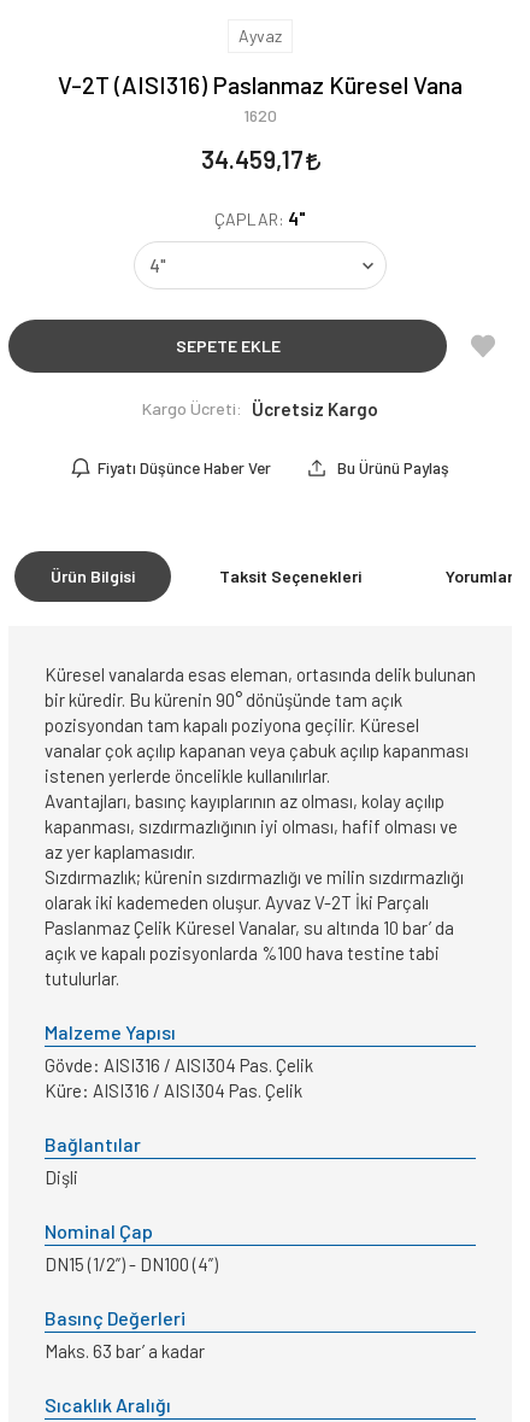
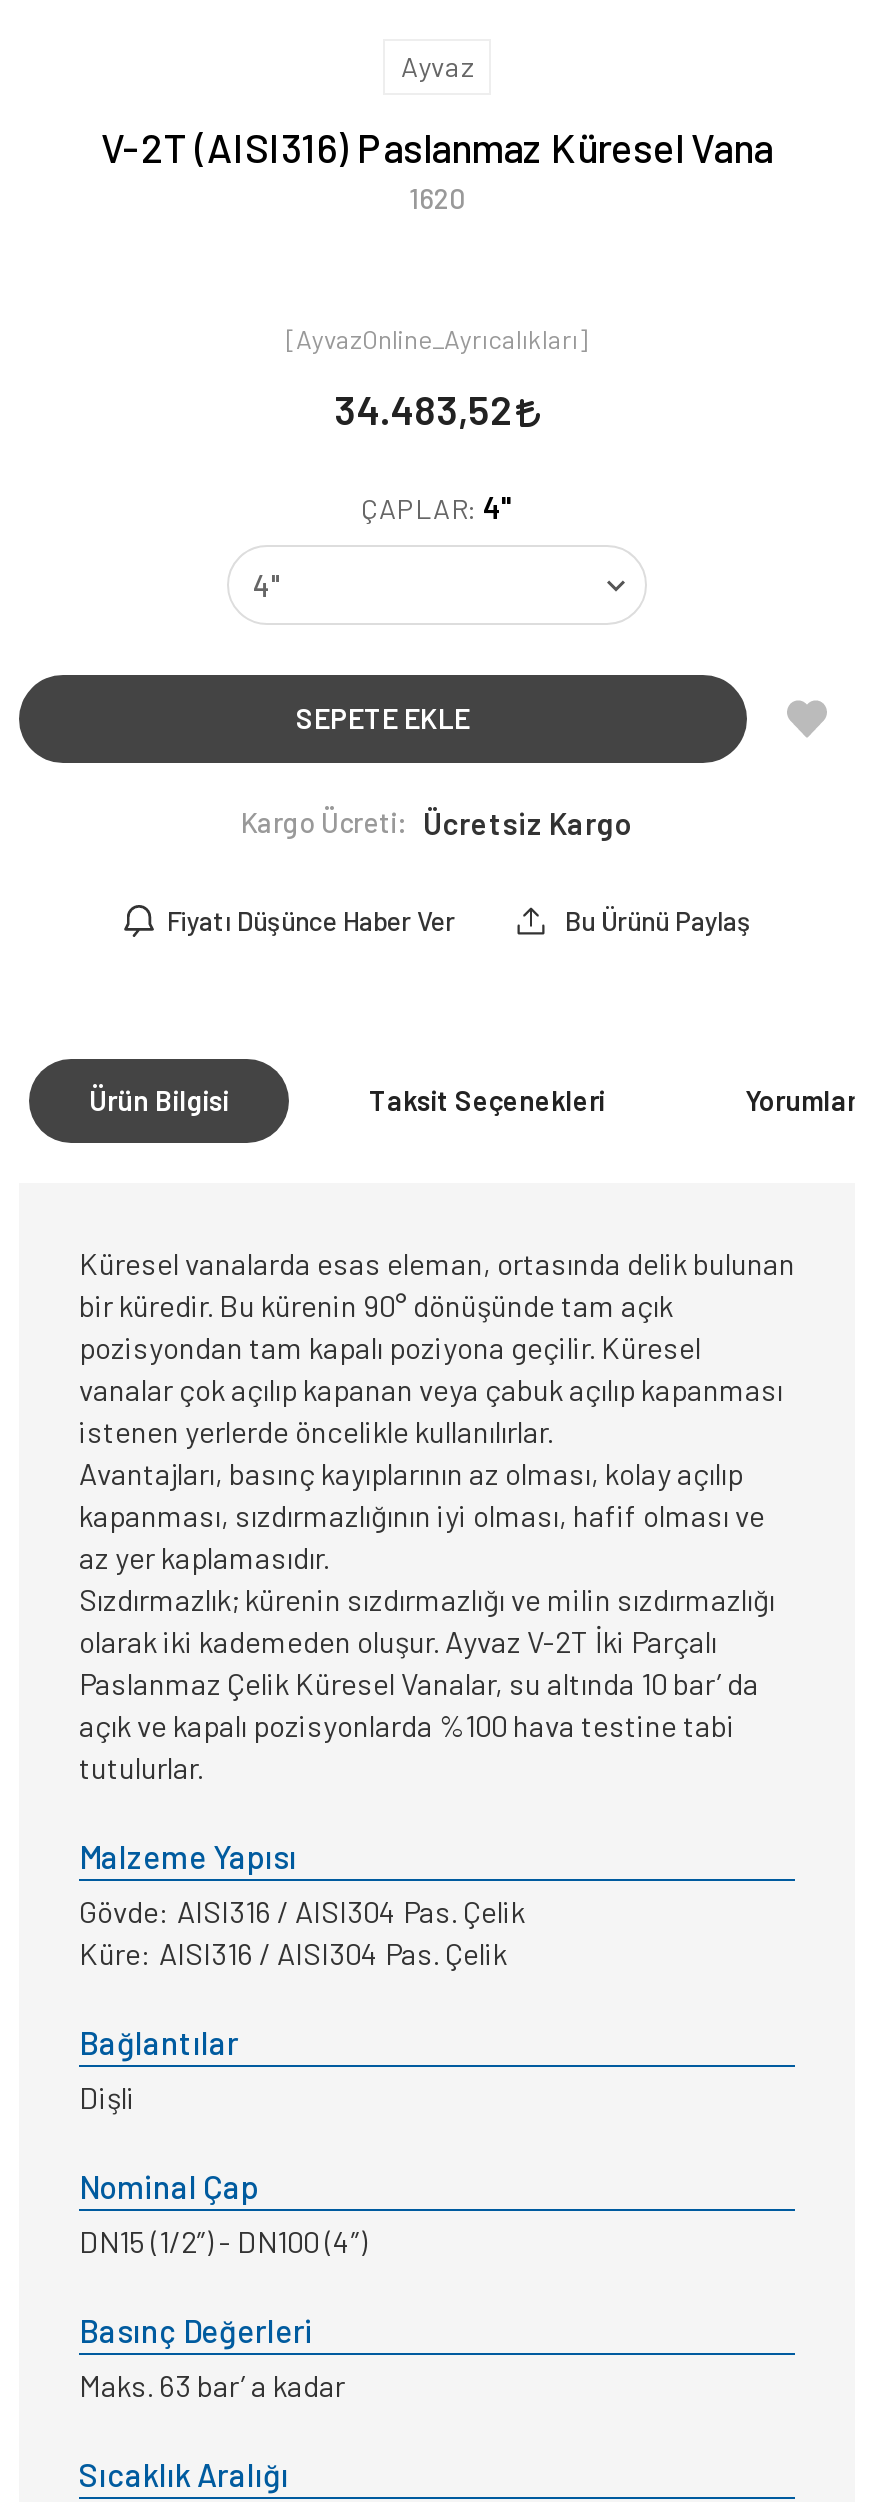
- 34.459,17
+ [AyvazOnline_Ayrıcalıkları]
+ 34.483,52
